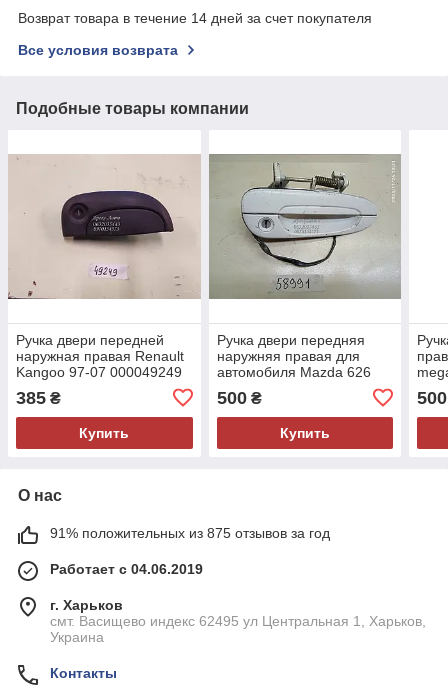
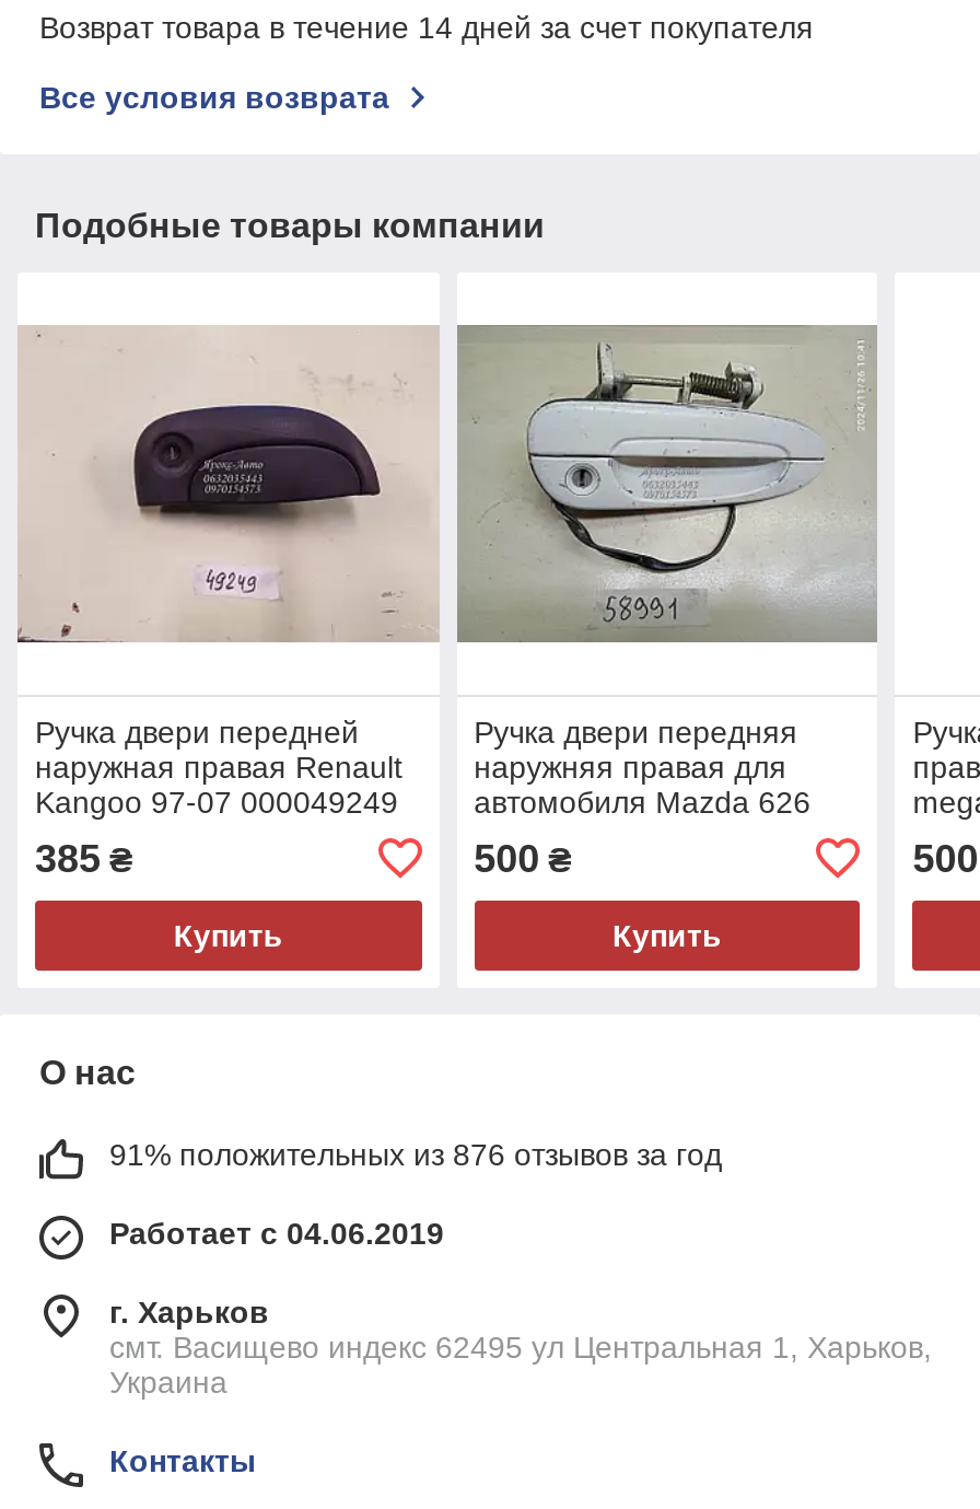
- 91% положительных из 875 отзывов за год
+ 91% положительных из 876 отзывов за год
